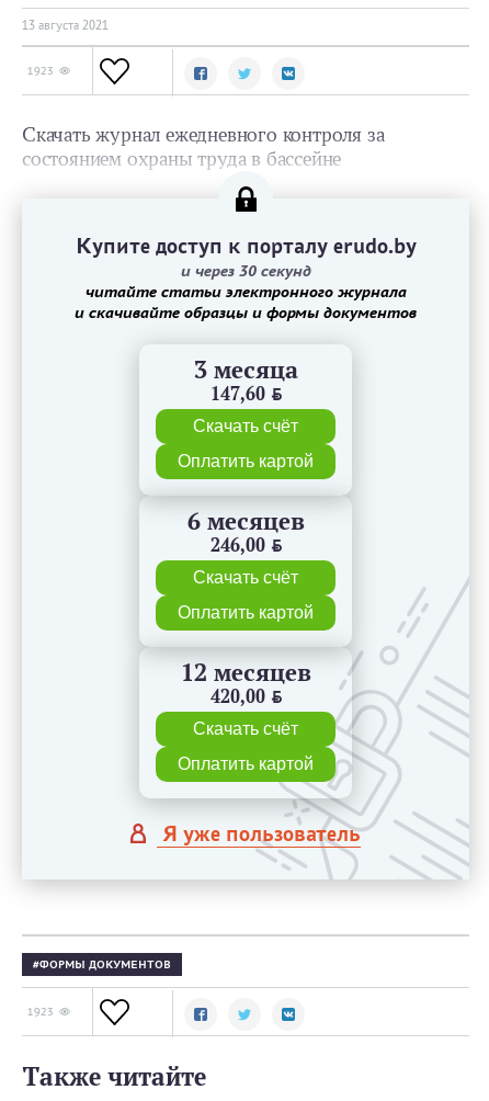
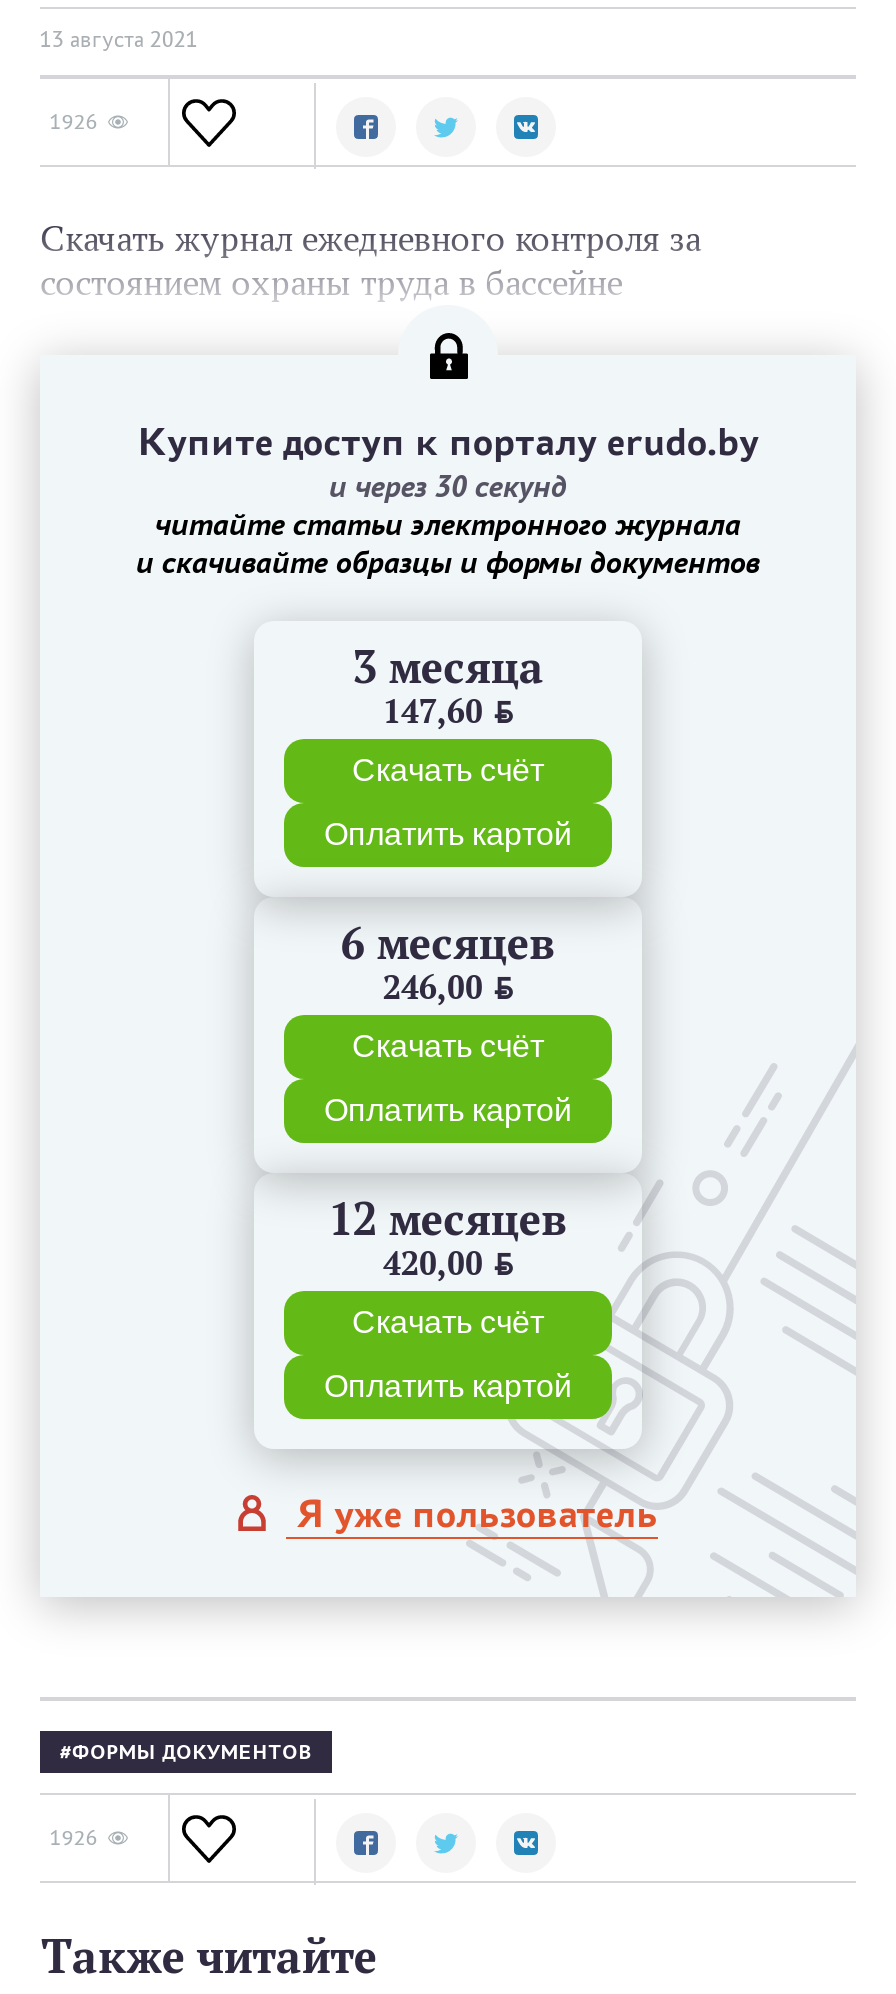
- 1923
+ 1926

- 1923
+ 1926
